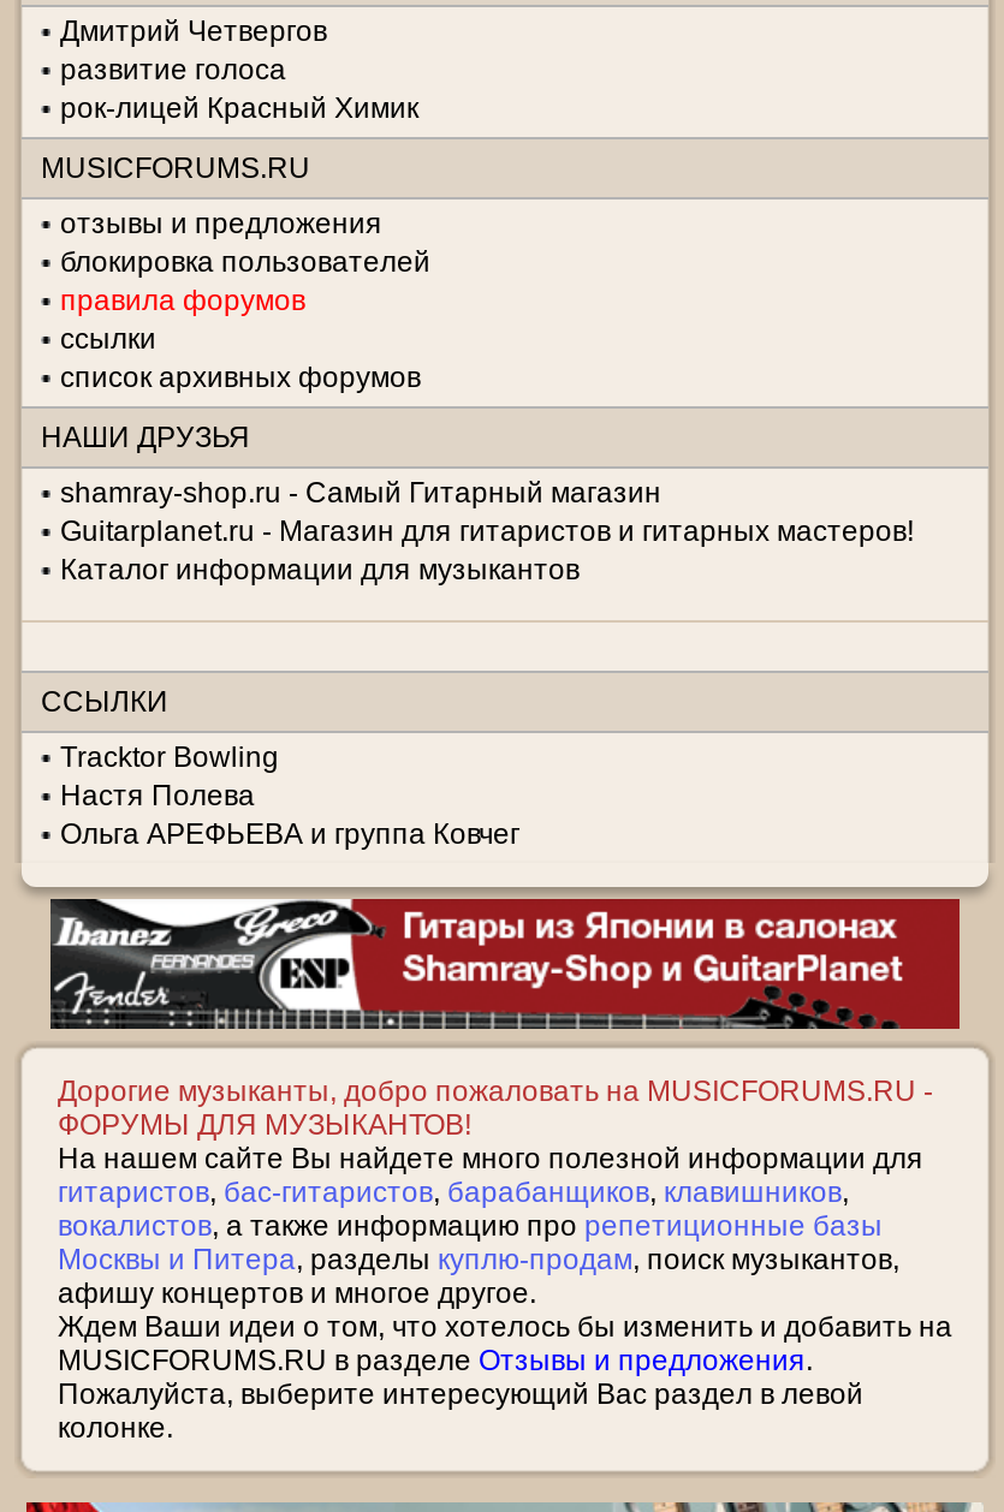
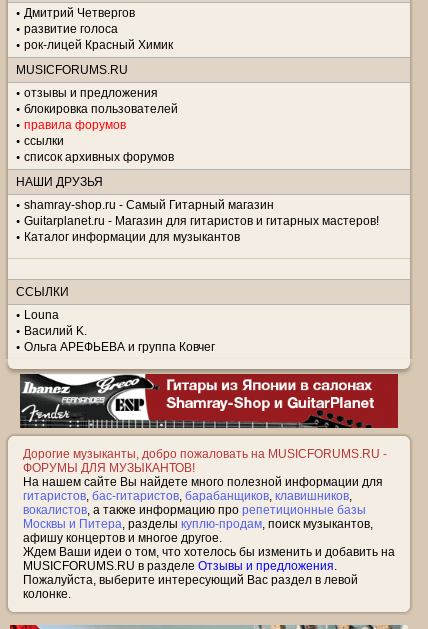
- Tracktor Bowling
- Настя Полева
+ Louna
+ Василий K.
